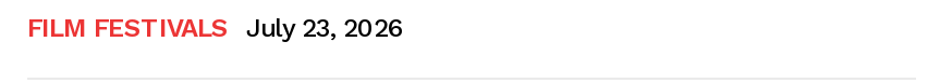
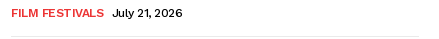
- FILM FESTIVALS July 23, 2026
+ FILM FESTIVALS July 21, 2026
